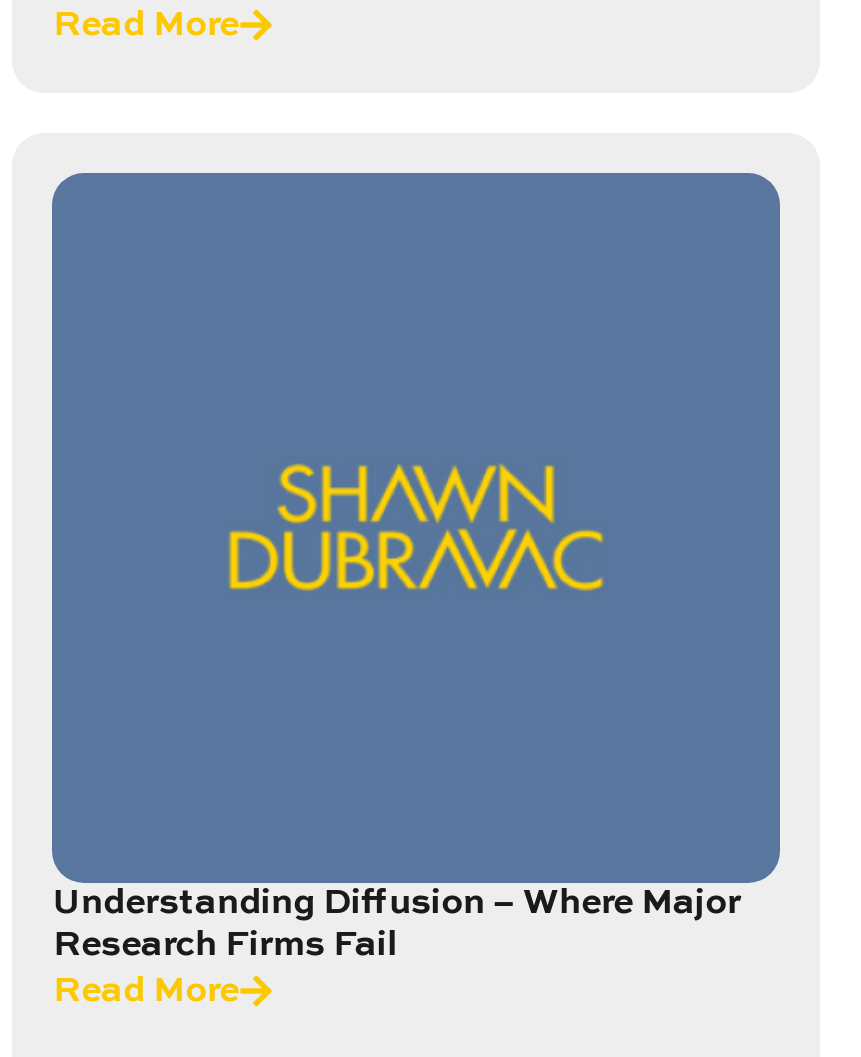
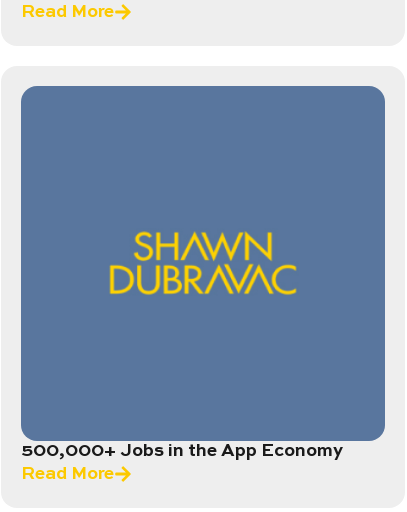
- Understanding Diffusion – Where Major
- Research Firms Fail
+ 500,000+ Jobs in the App Economy
